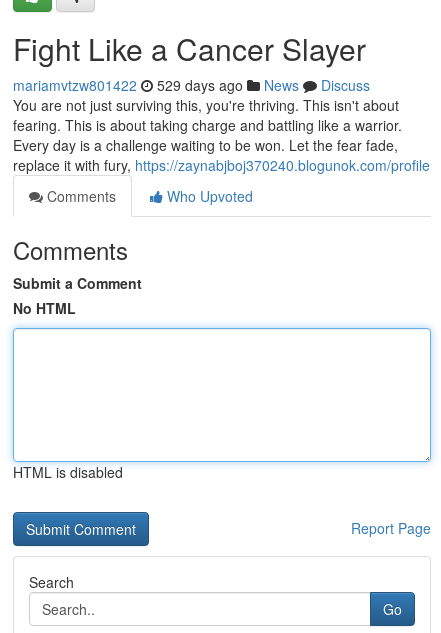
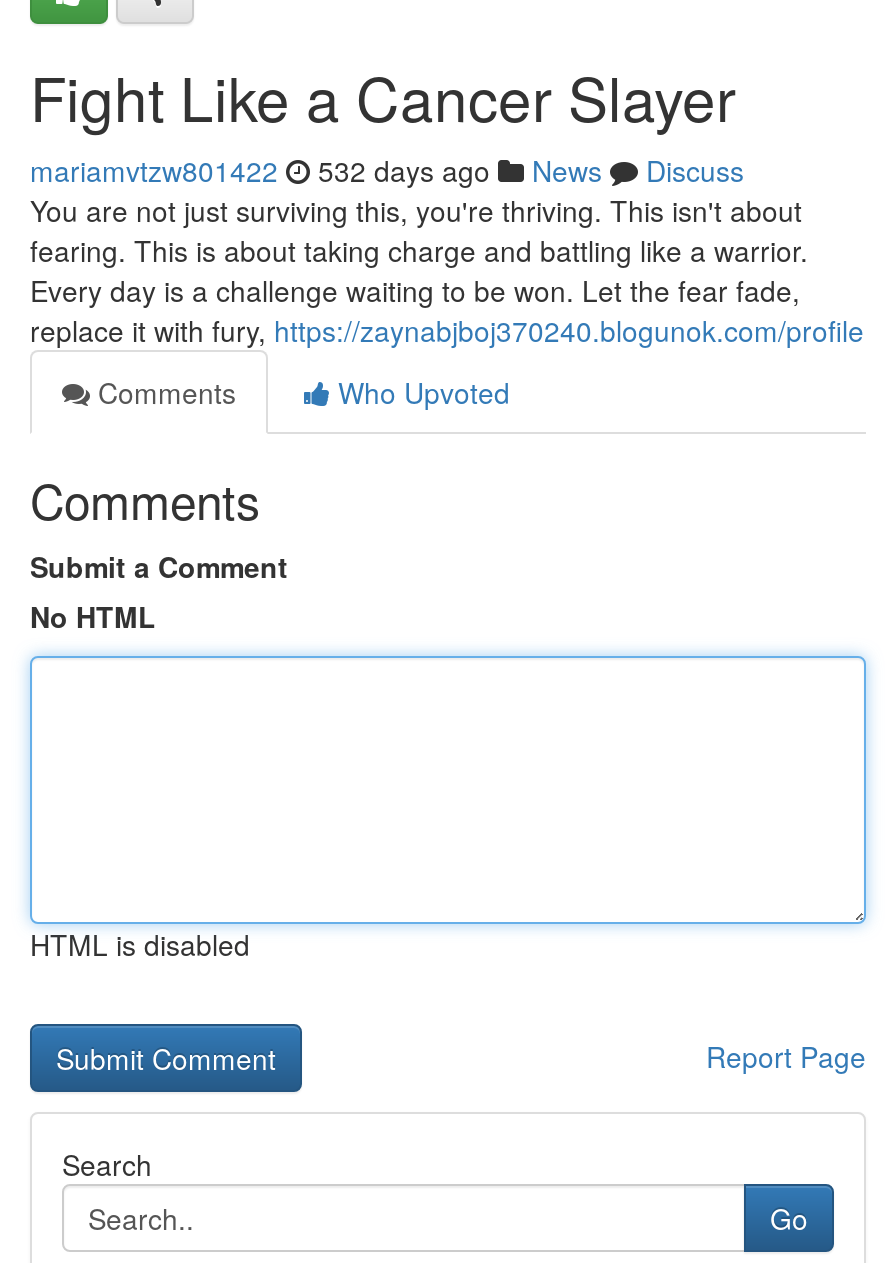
- mariamvtzw801422 529 days ago News Discuss
+ mariamvtzw801422 532 days ago News Discuss
